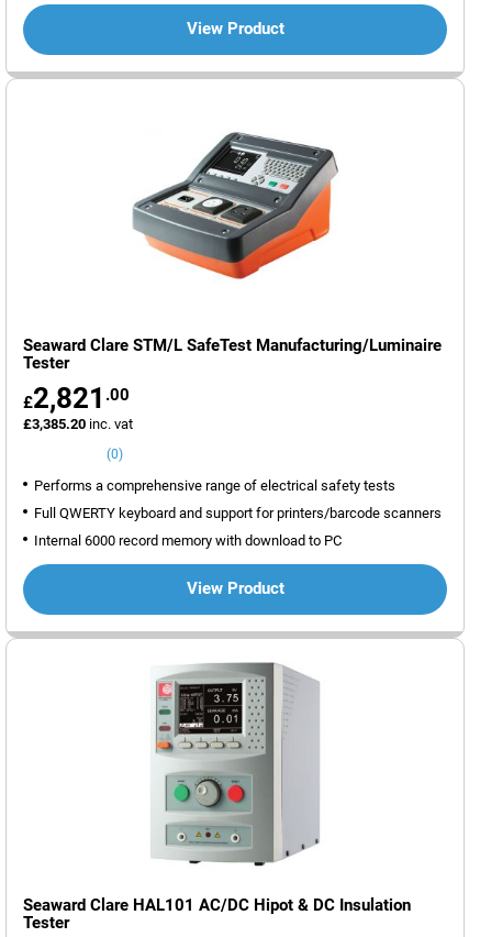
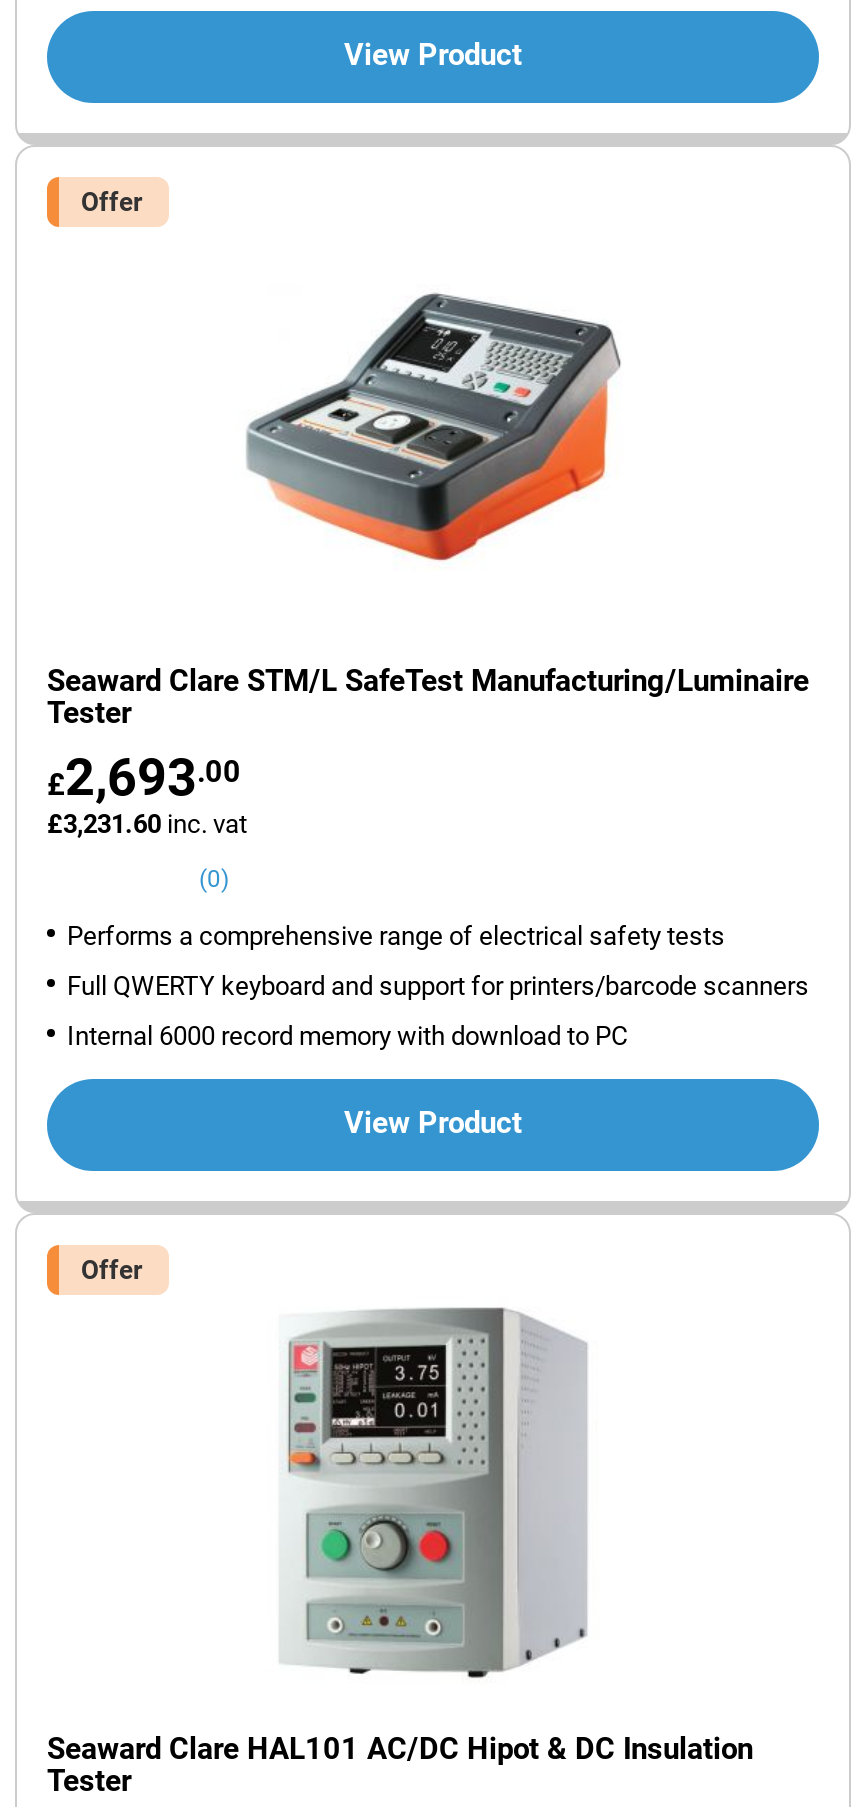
+ Offer

- £2,821.00
+ £2,693.00

- £3,385.20 inc. vat
+ £3,231.60 inc. vat

+ Offer
